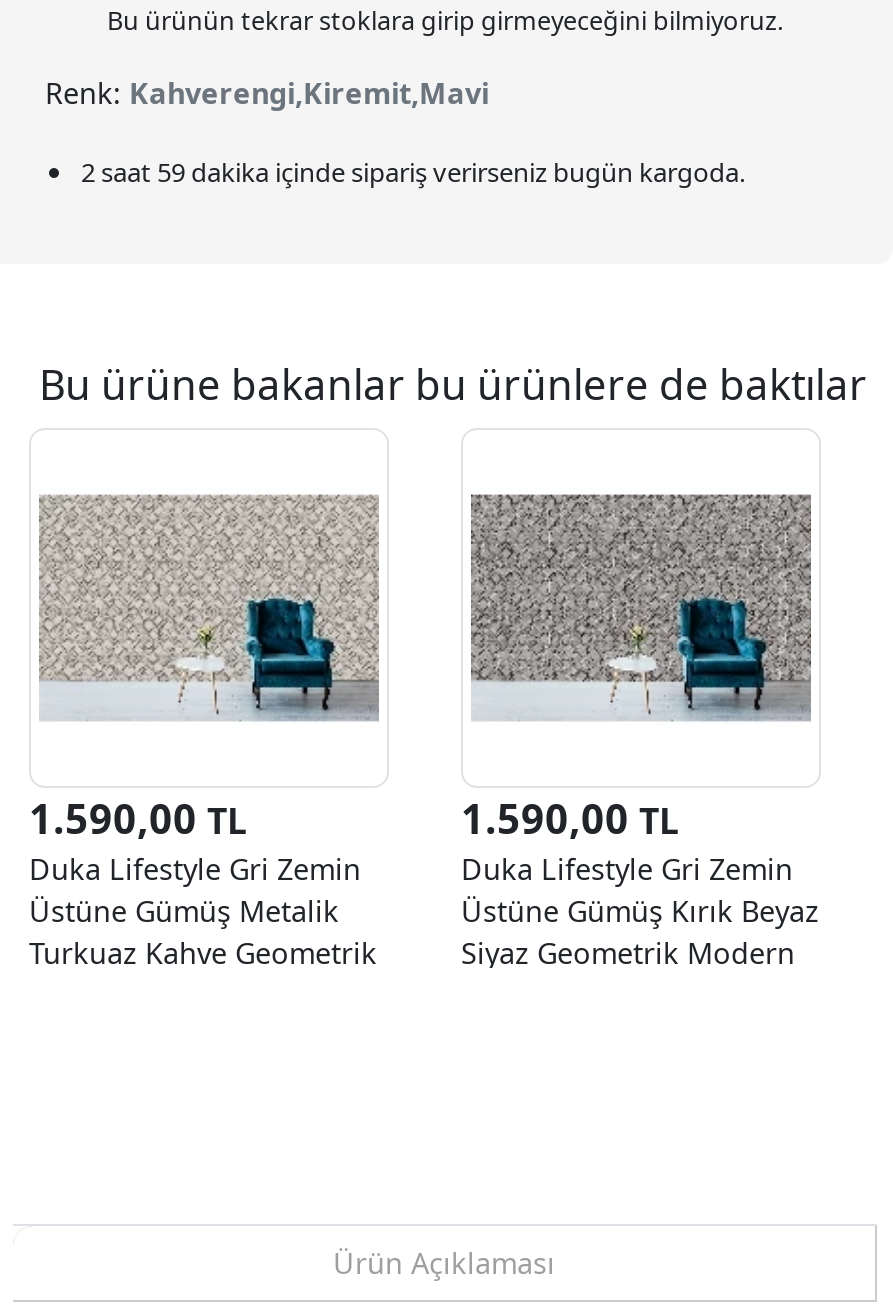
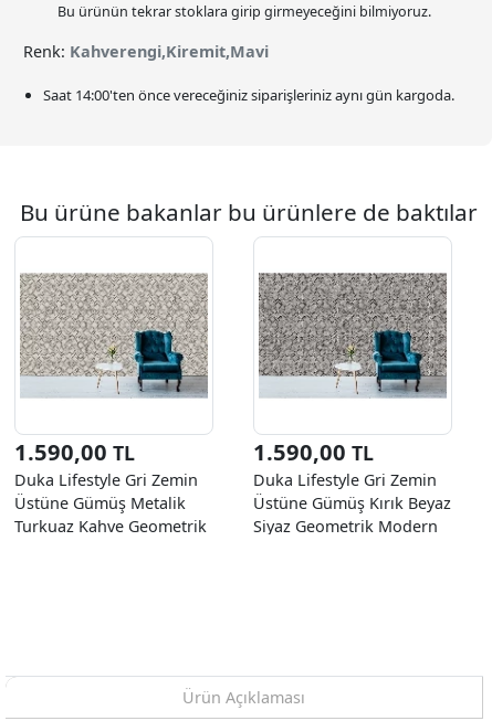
- 2 saat 59 dakika içinde sipariş verirseniz bugün kargoda.
+ Saat 14:00'ten önce vereceğiniz siparişleriniz aynı gün kargoda.
